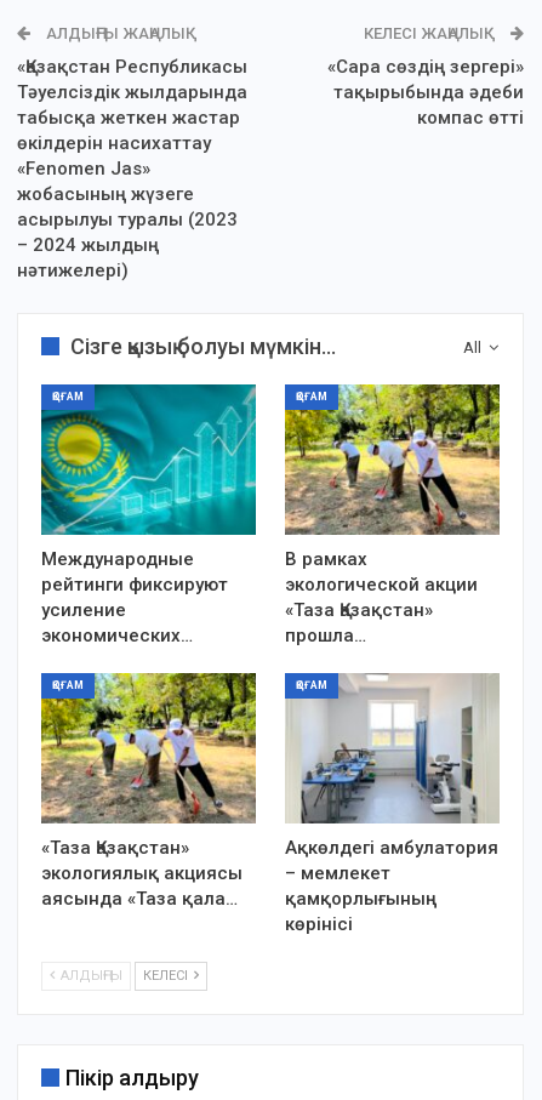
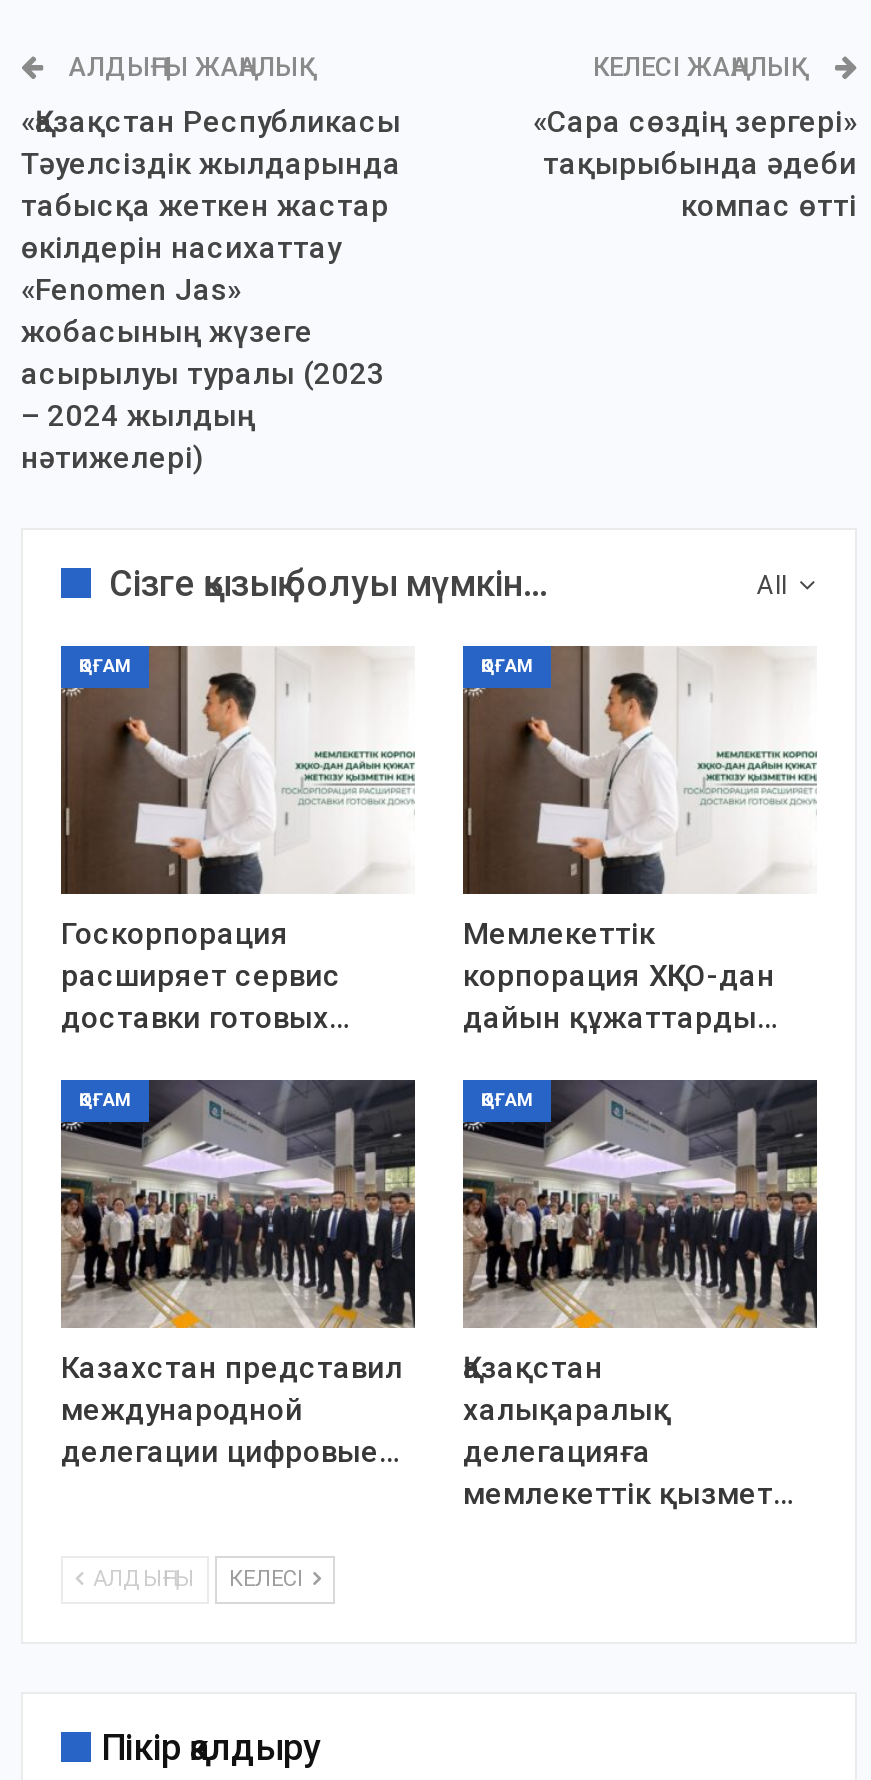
- [image]
- Международные
- рейтинги фиксируют
- усиление
- экономических…
+ [image]
+ Госкорпорация
+ расширяет сервис
+ доставки готовых…

- [image]
- В рамках
- экологической акции
- «Таза Қазақстан»
- прошла…
+ [image]
+ Мемлекеттік
+ корпорация ХҚКО-дан
+ дайын құжаттарды…

- [image]
- «Таза Қазақстан»
- экологиялық акциясы
- аясында «Таза қала…
+ [image]
+ Казахстан представил
+ международной
+ делегации цифровые…

- [image]
- Ақкөлдегі амбулатория
- – мемлекет
- қамқорлығының
- көрінісі
+ [image]
+ Қазақстан
+ халықаралық
+ делегацияға
+ мемлекеттік қызмет…
